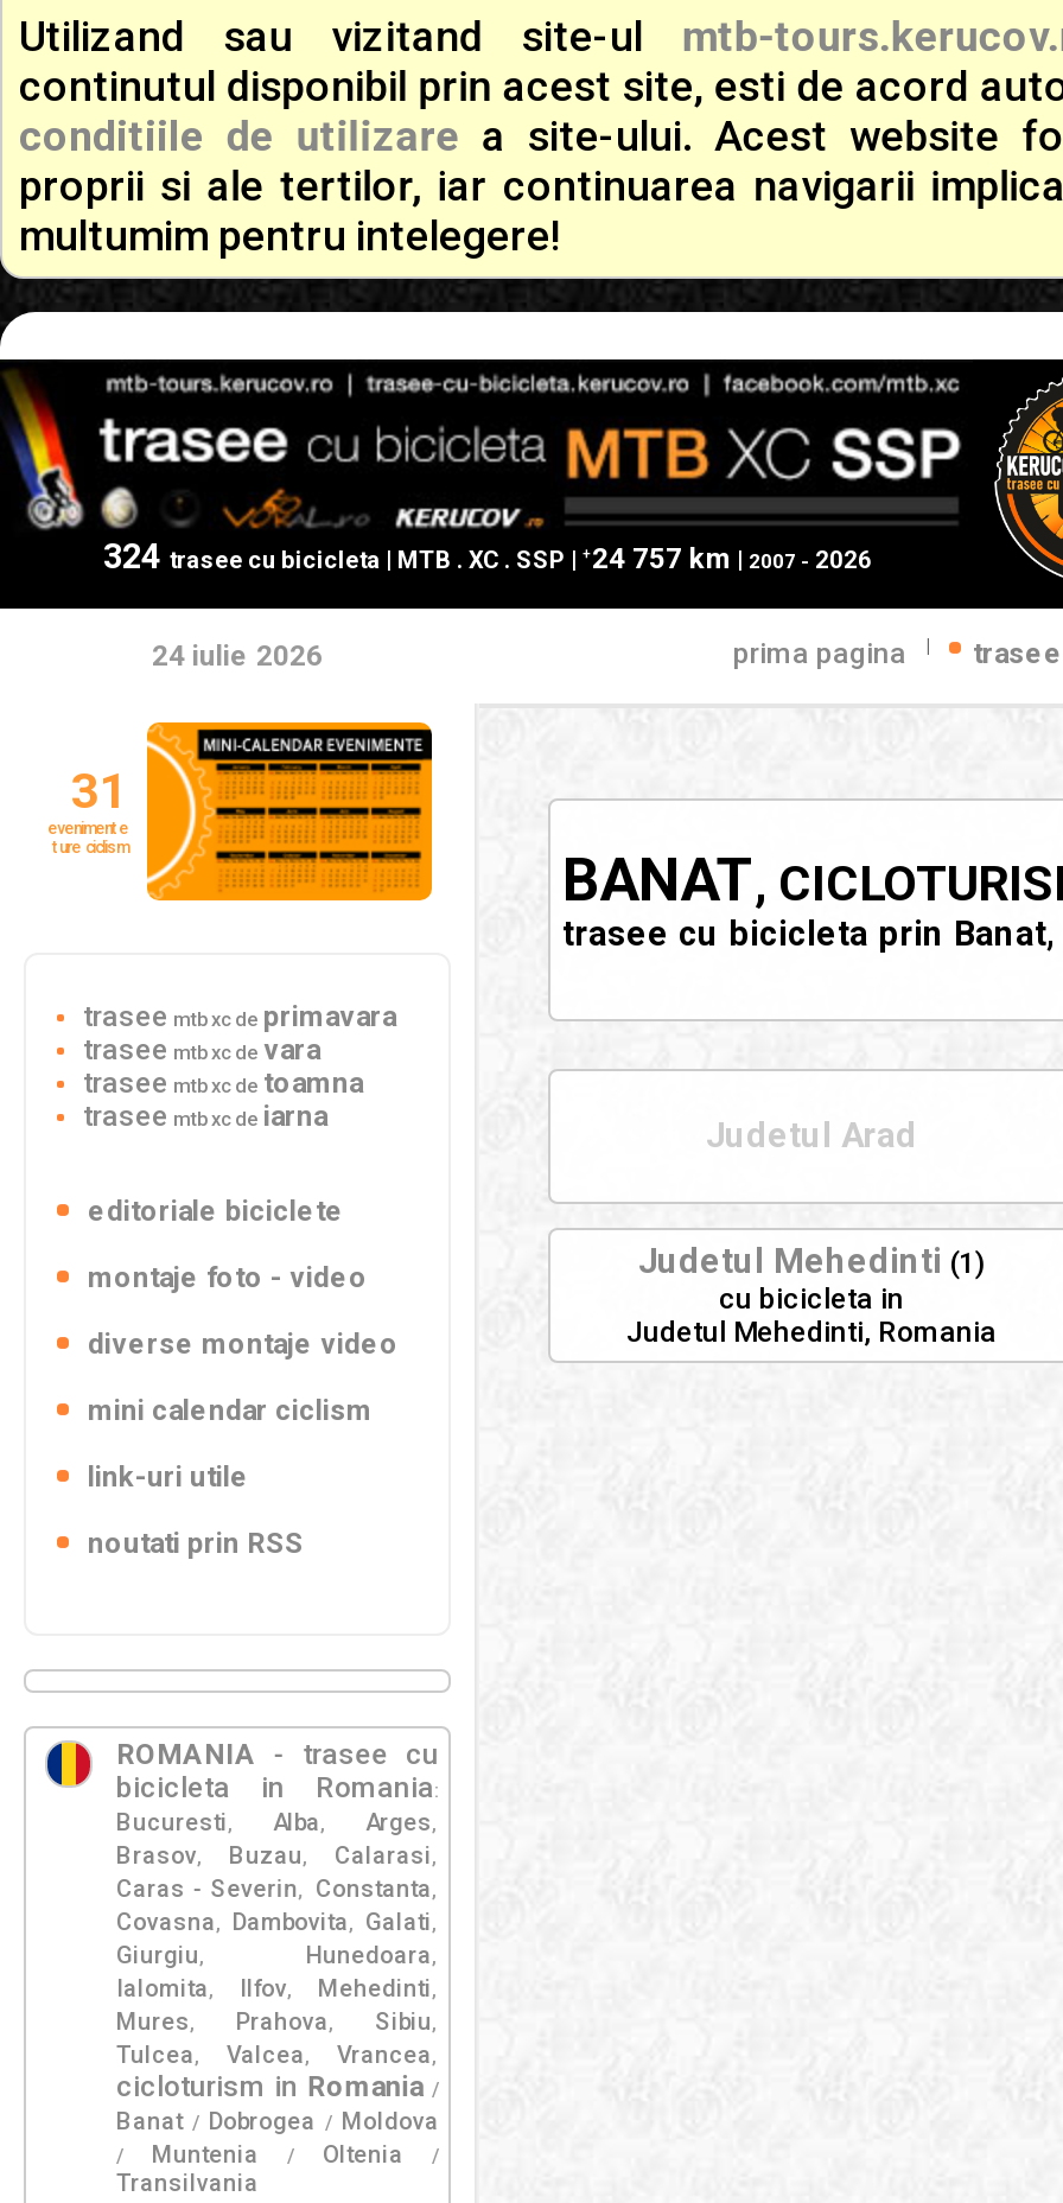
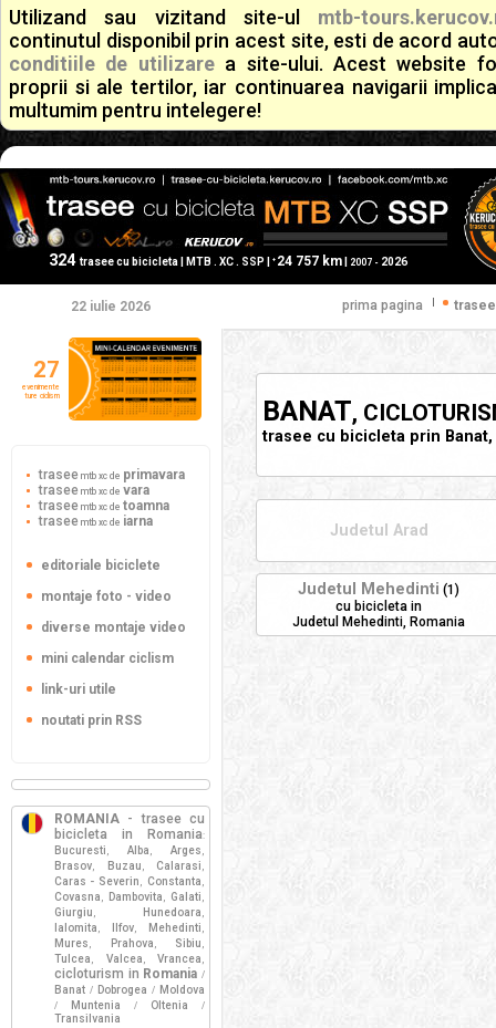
- 24 iulie 2026
+ 22 iulie 2026

- 31
+ 27
